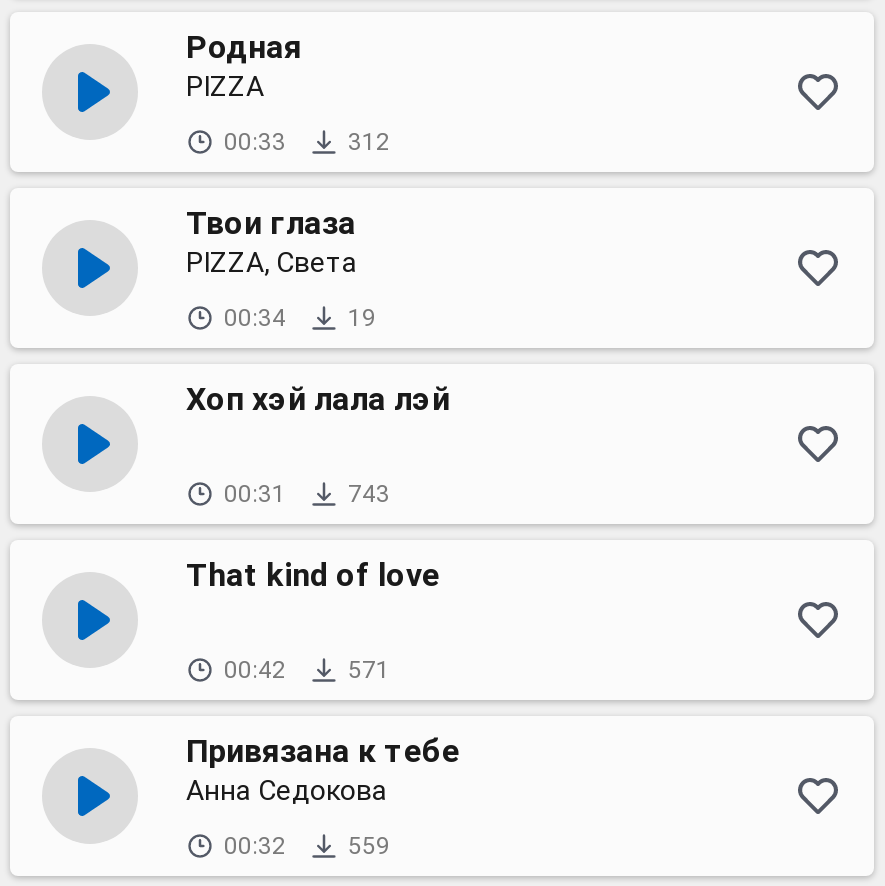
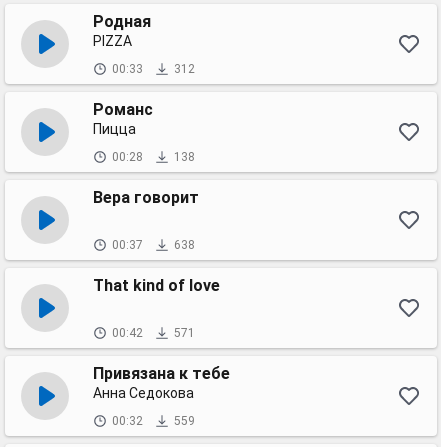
- Твои глаза
- PIZZA, Света
+ Романс
+ Пицца

- 00:34
- 19
+ 00:28
+ 138

- Хоп хэй лала лэй
+ Вера говорит

- 00:31
- 743
+ 00:37
+ 638
